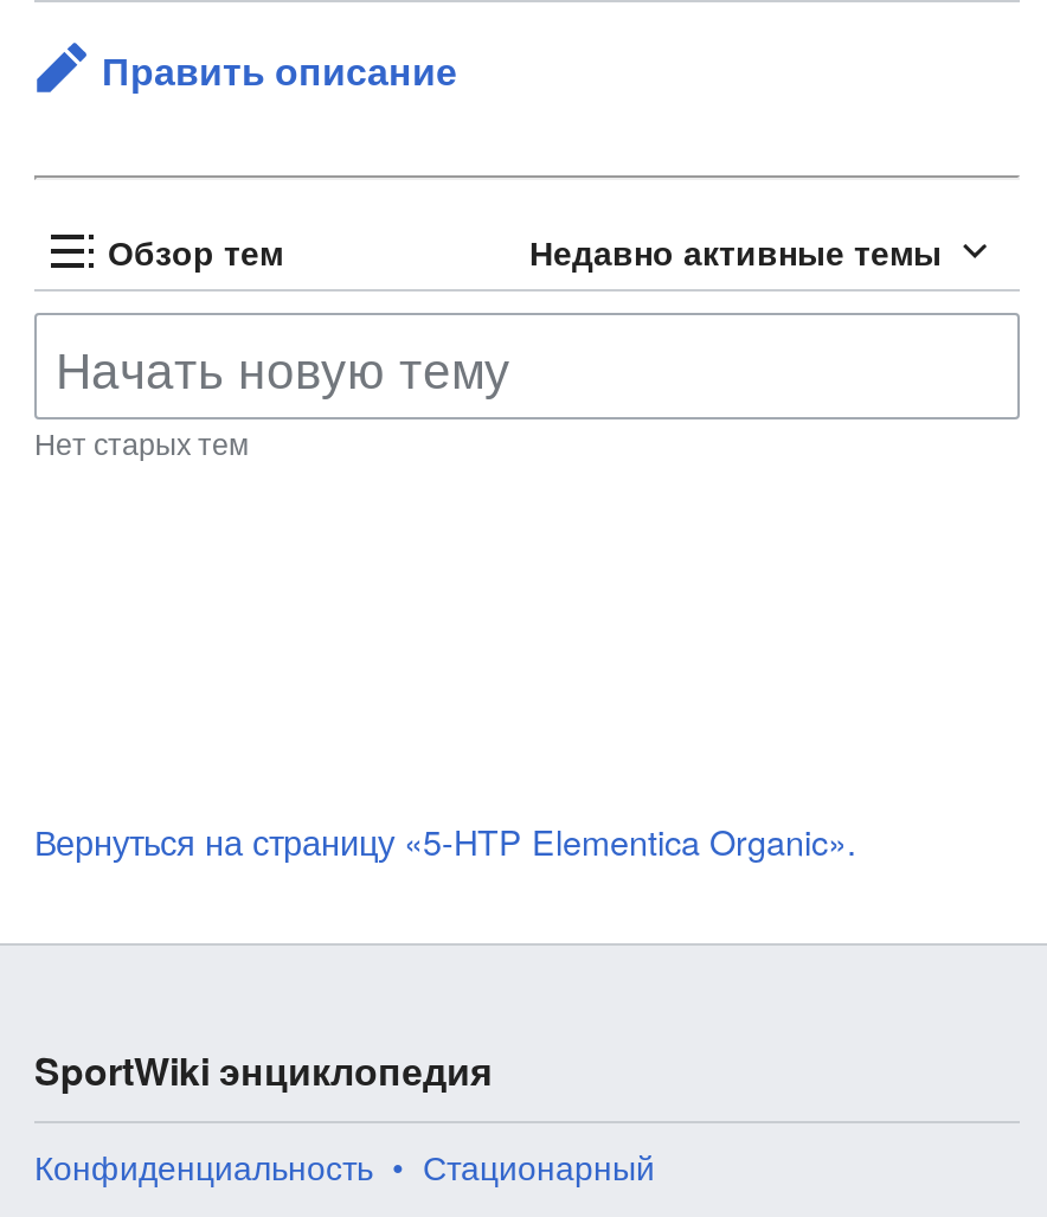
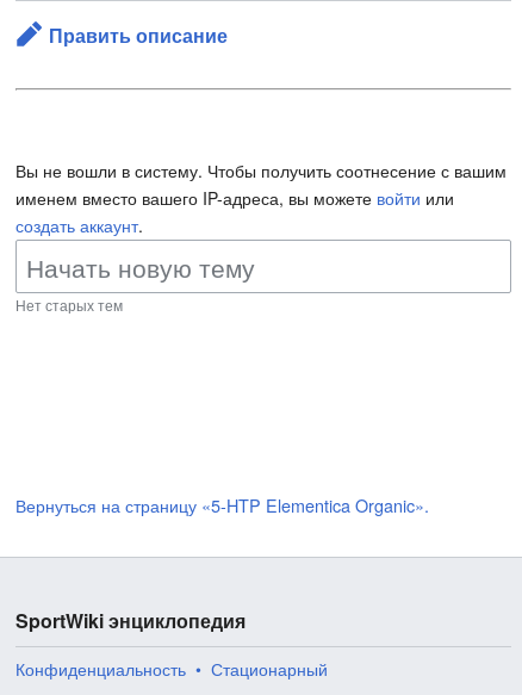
- Обзор тем
- Недавно активные темы
+ Вы не вошли в систему. Чтобы получить соотнесение с вашим
+ именем вместо вашего IP-адреса, вы можете войти или
+ создать аккаунт.
